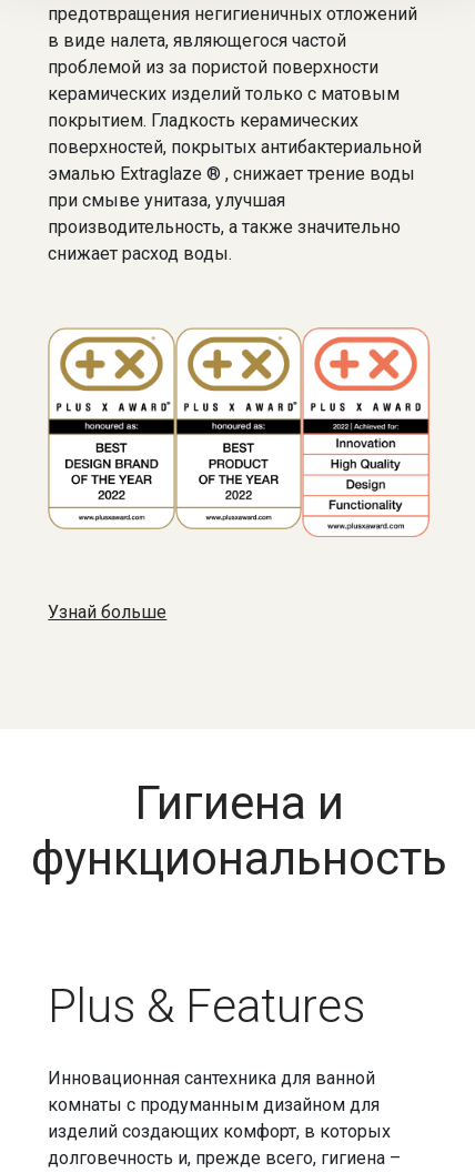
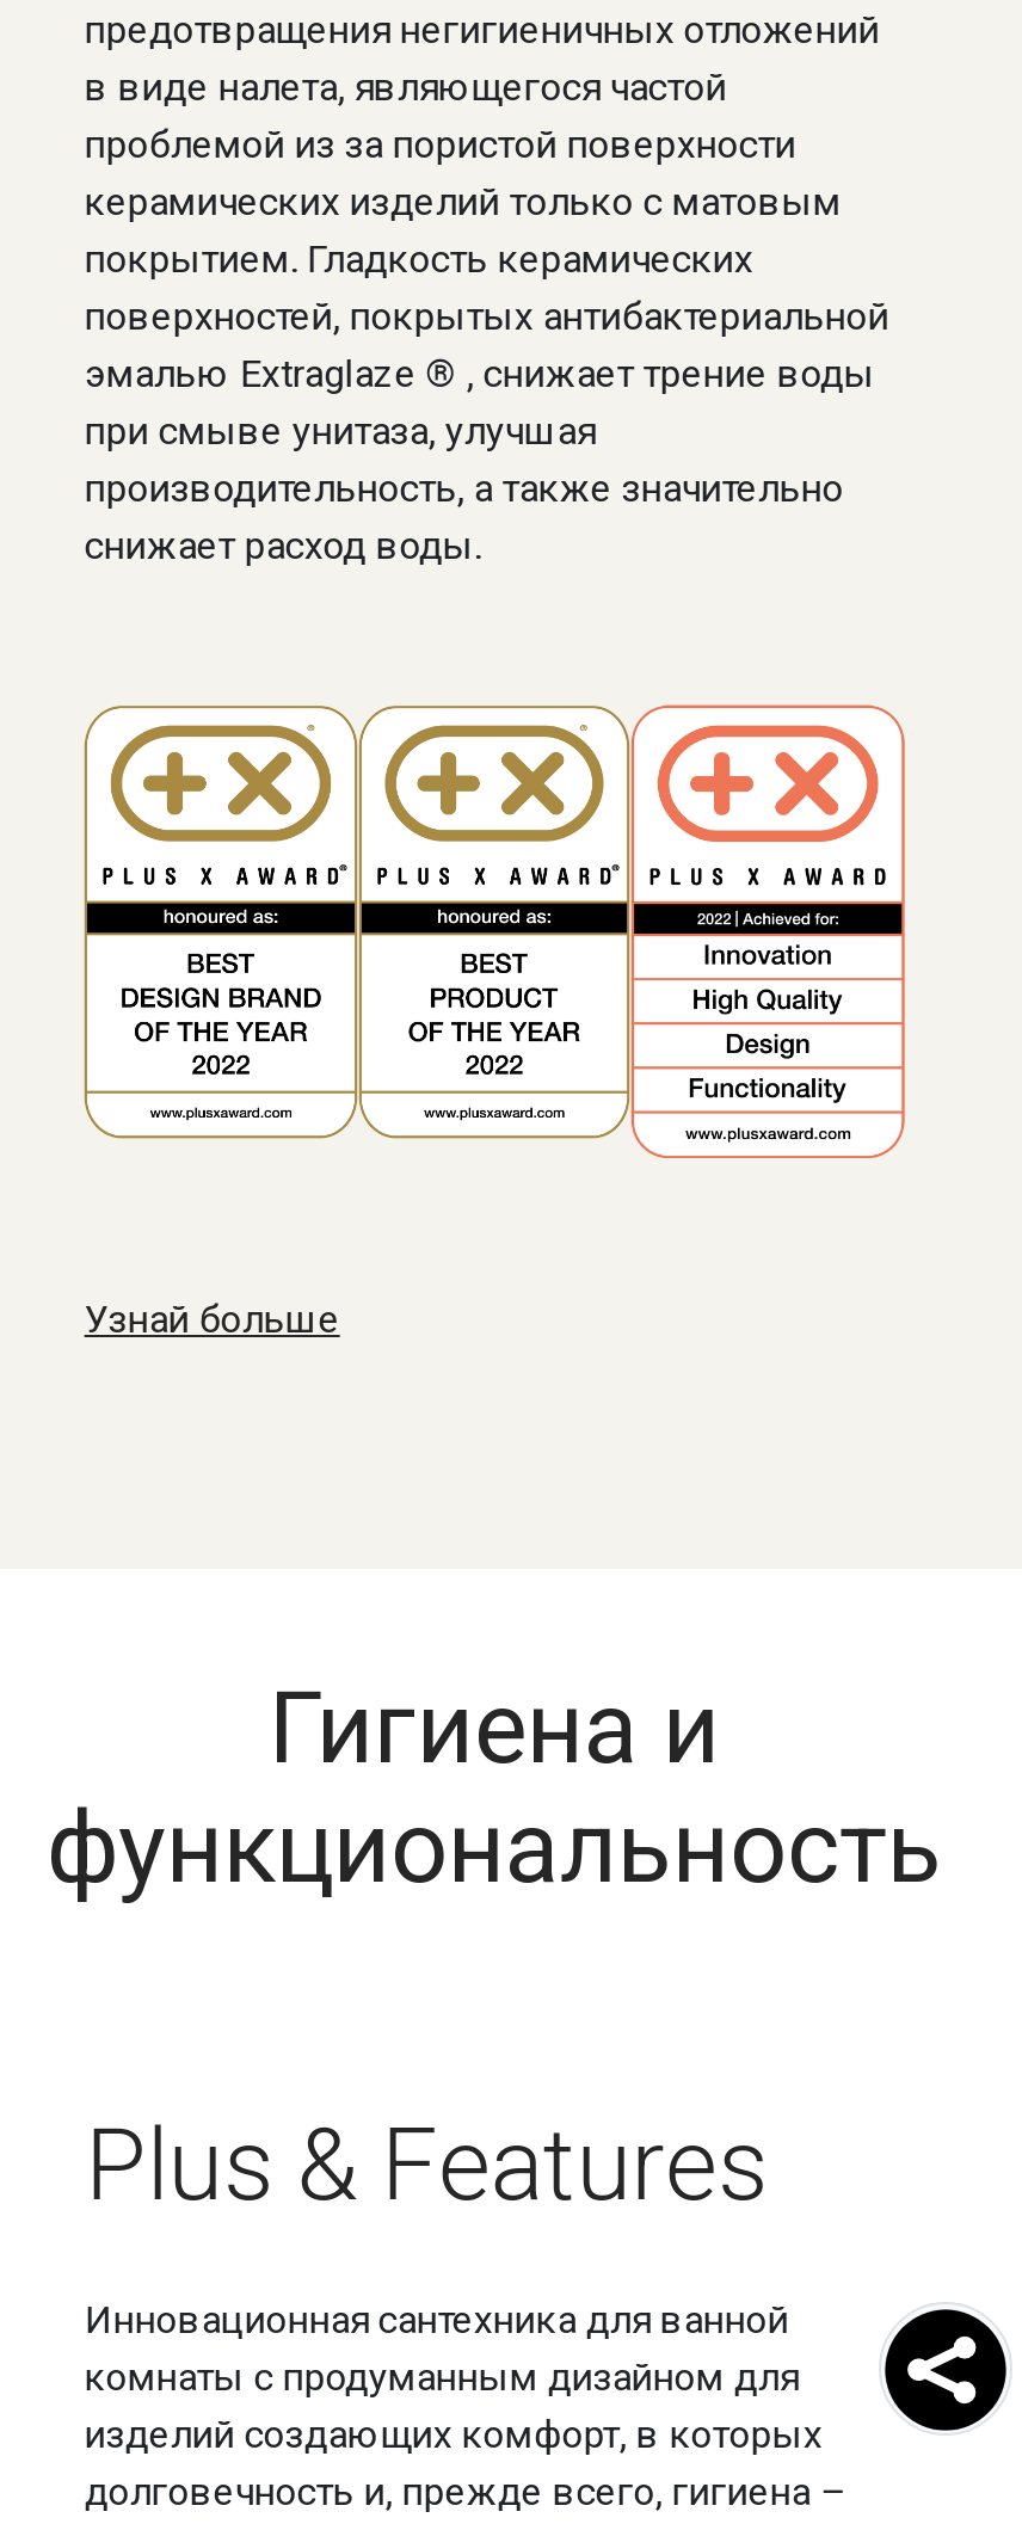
+ [image]
